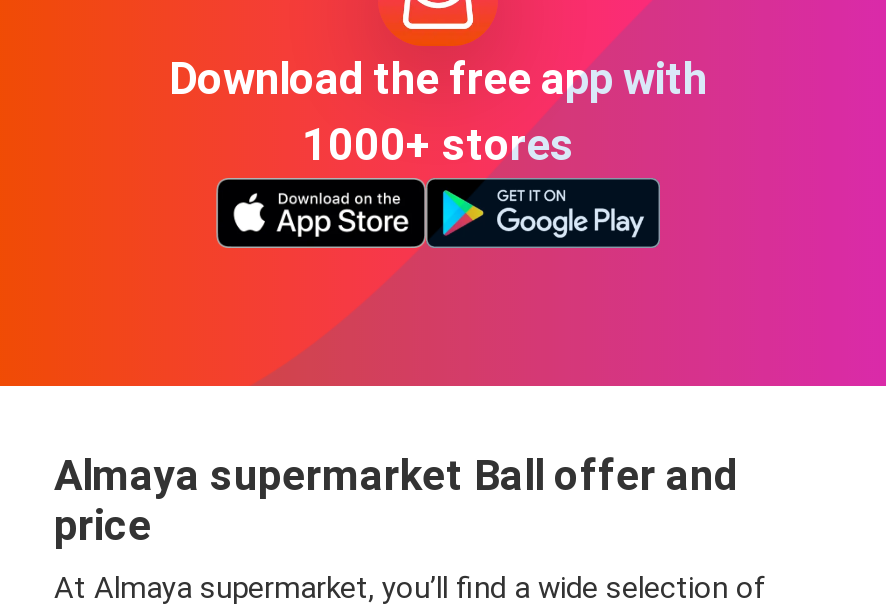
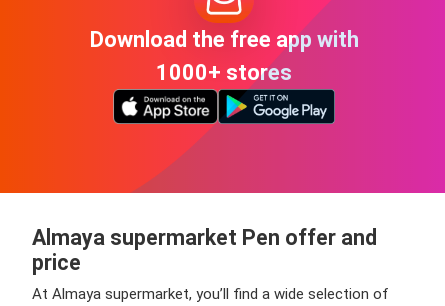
- Almaya supermarket Ball offer and
+ Almaya supermarket Pen offer and
